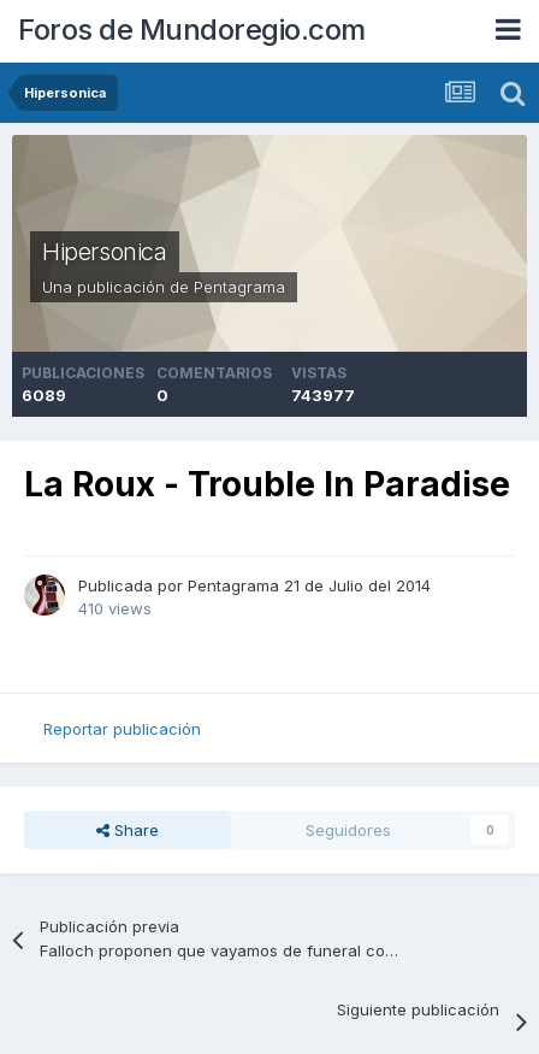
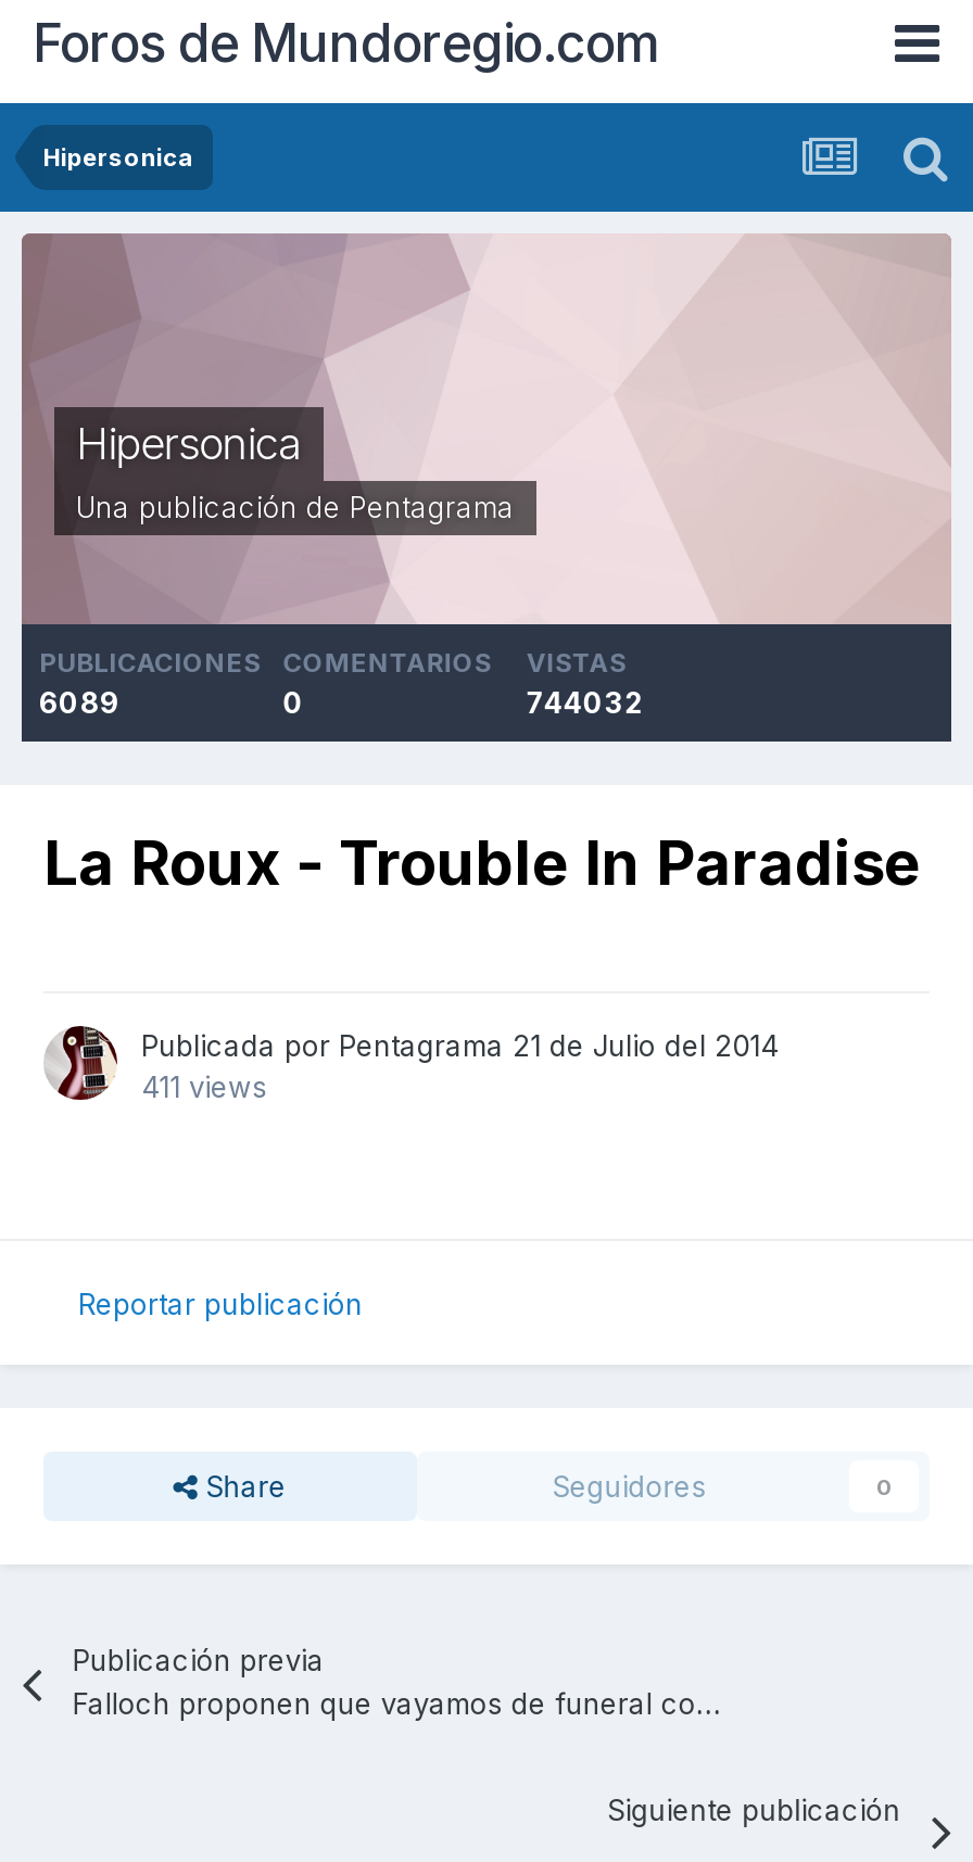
- 743977
+ 744032

- 410 views
+ 411 views
